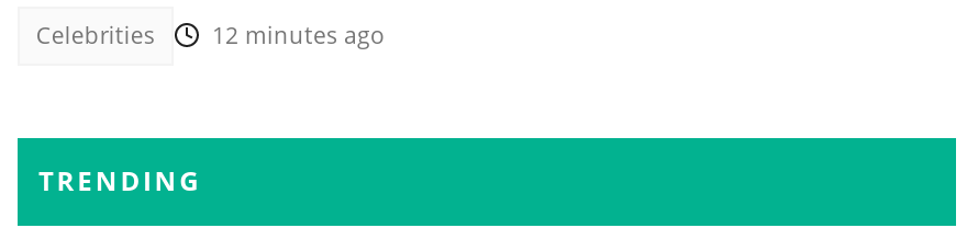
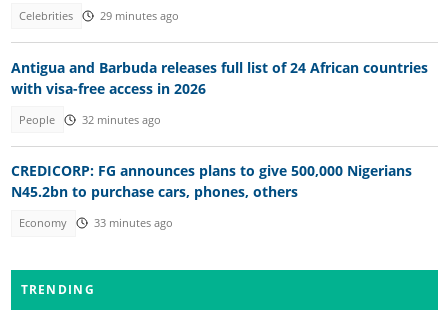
- 12 minutes ago
+ 29 minutes ago
+ Antigua and Barbuda releases full list of 24 African countries
+ with visa-free access in 2026
+ People
+ 32 minutes ago
+ CREDICORP: FG announces plans to give 500,000 Nigerians
+ N45.2bn to purchase cars, phones, others
+ Economy
+ 33 minutes ago
